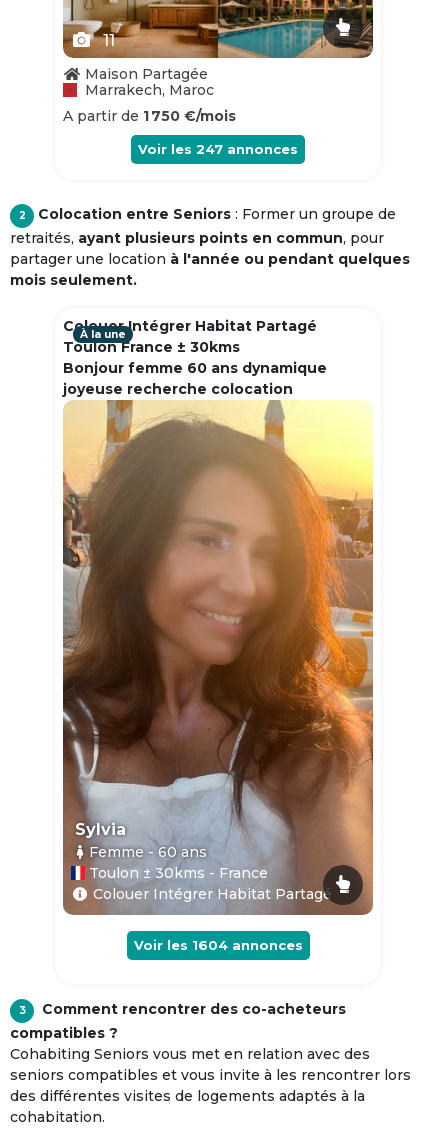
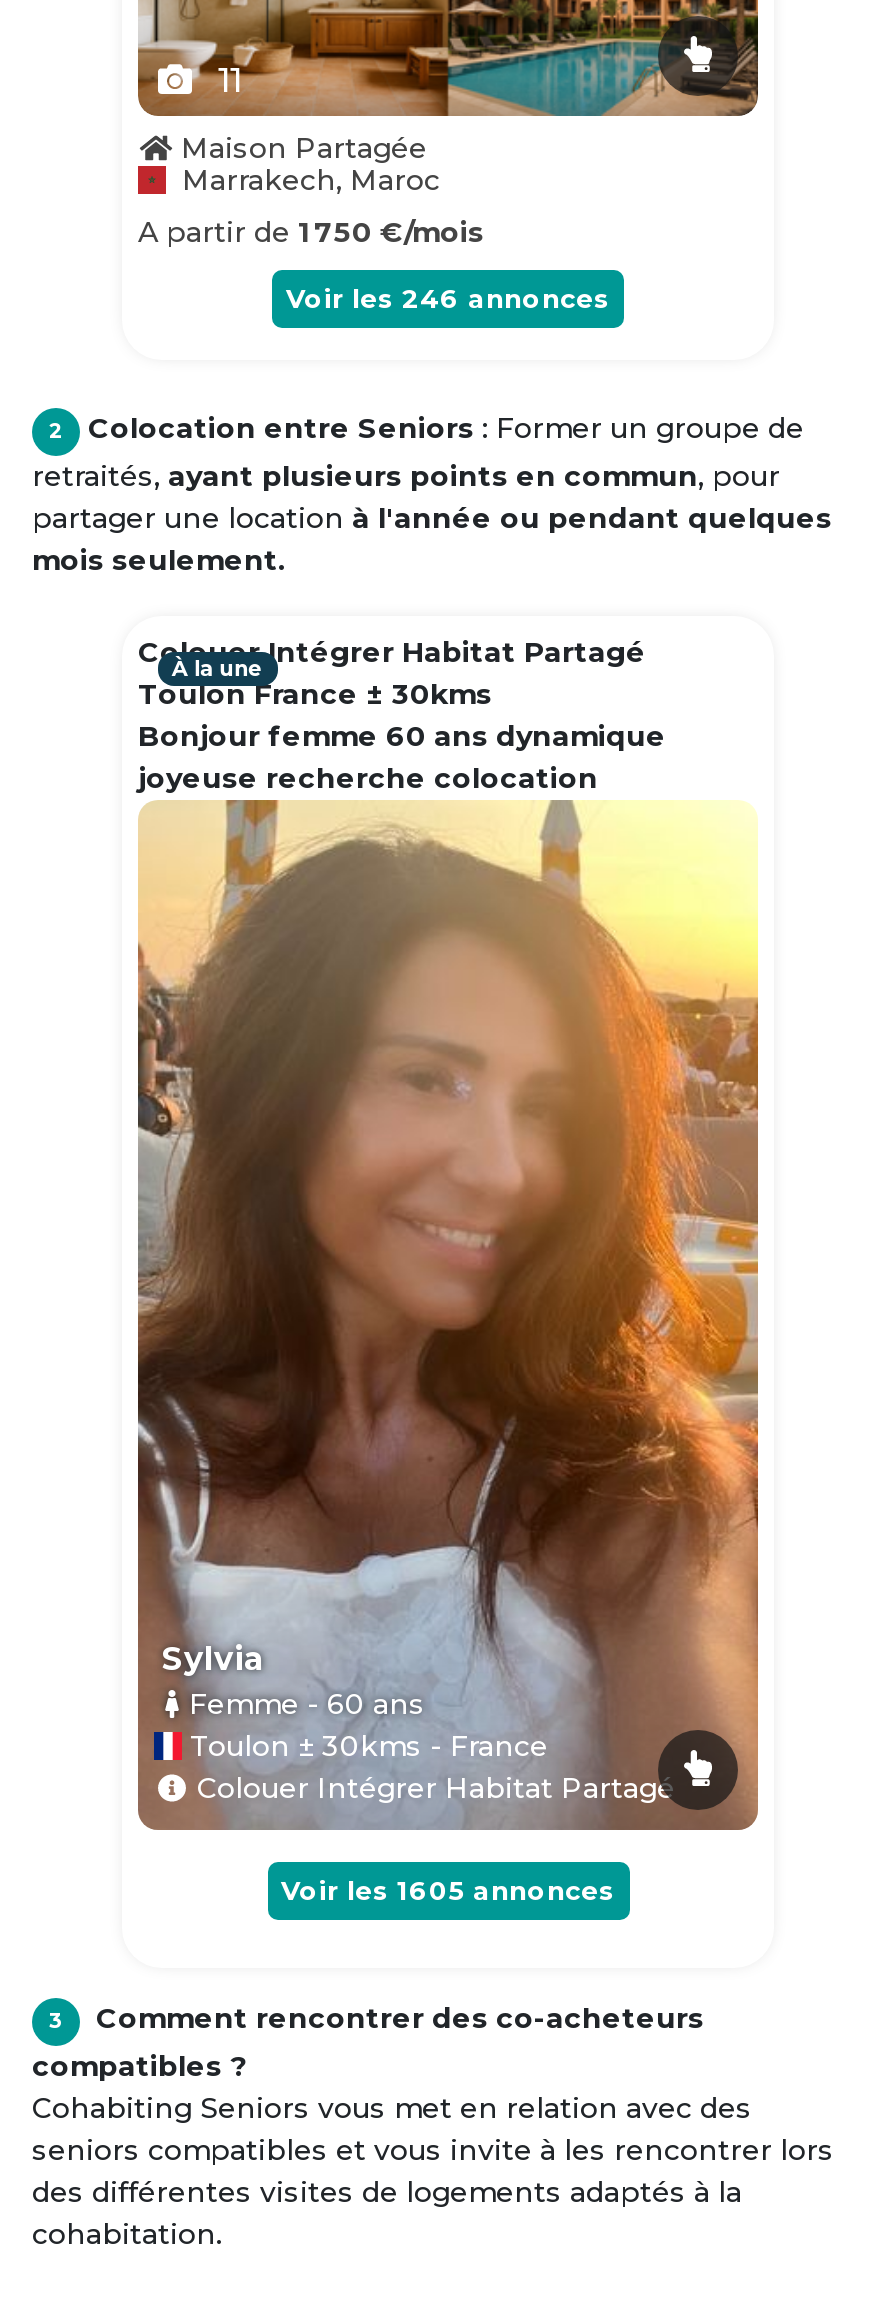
- Voir les 247 annonces
+ Voir les 246 annonces

- Voir les 1604 annonces
+ Voir les 1605 annonces
